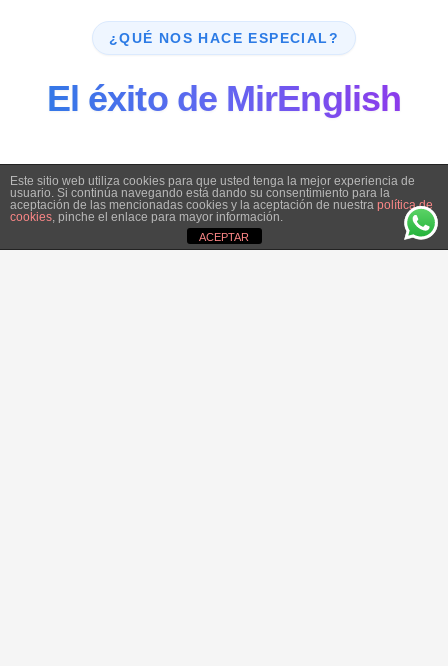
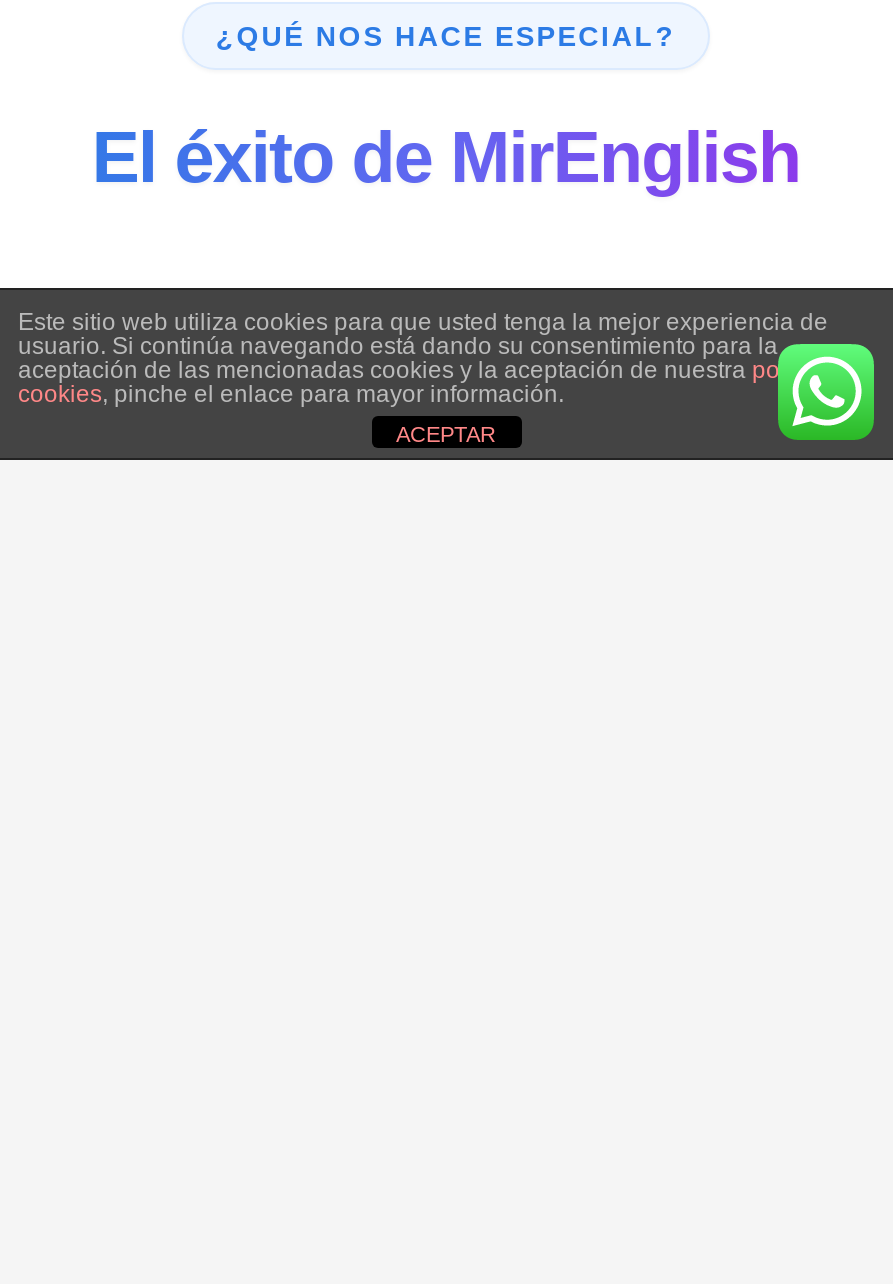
- [image]
+ [image]
